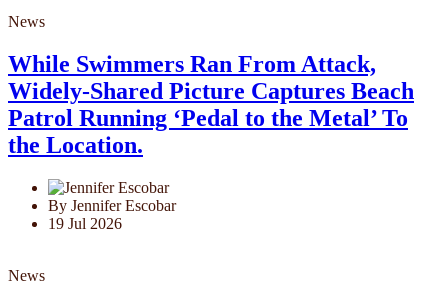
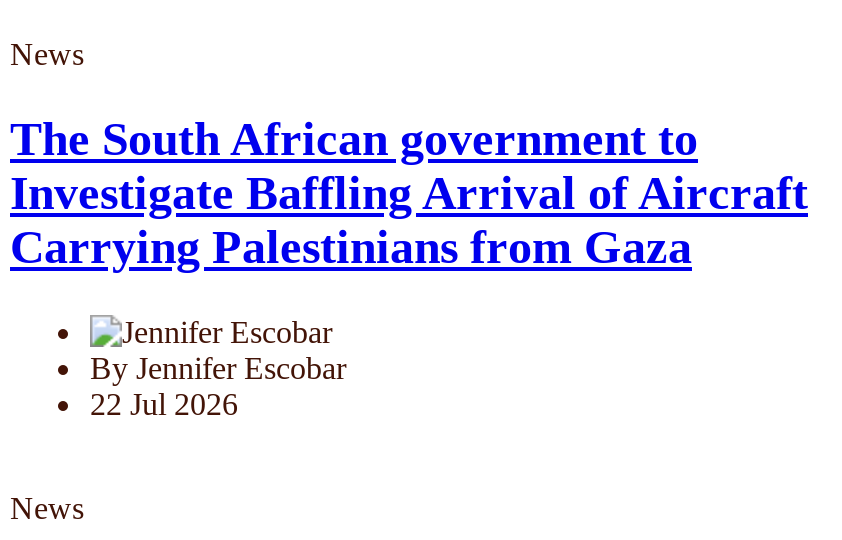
- While Swimmers Ran From Attack,
- Widely-Shared Picture Captures Beach
- Patrol Running ‘Pedal to the Metal’ To
- the Location.
+ The South African government to
+ Investigate Baffling Arrival of Aircraft
+ Carrying Palestinians from Gaza

- 19 Jul 2026
+ 22 Jul 2026
